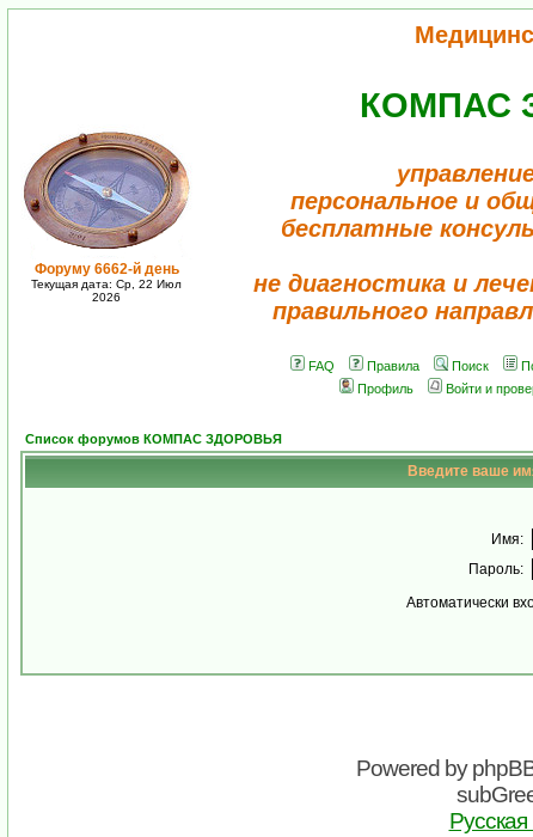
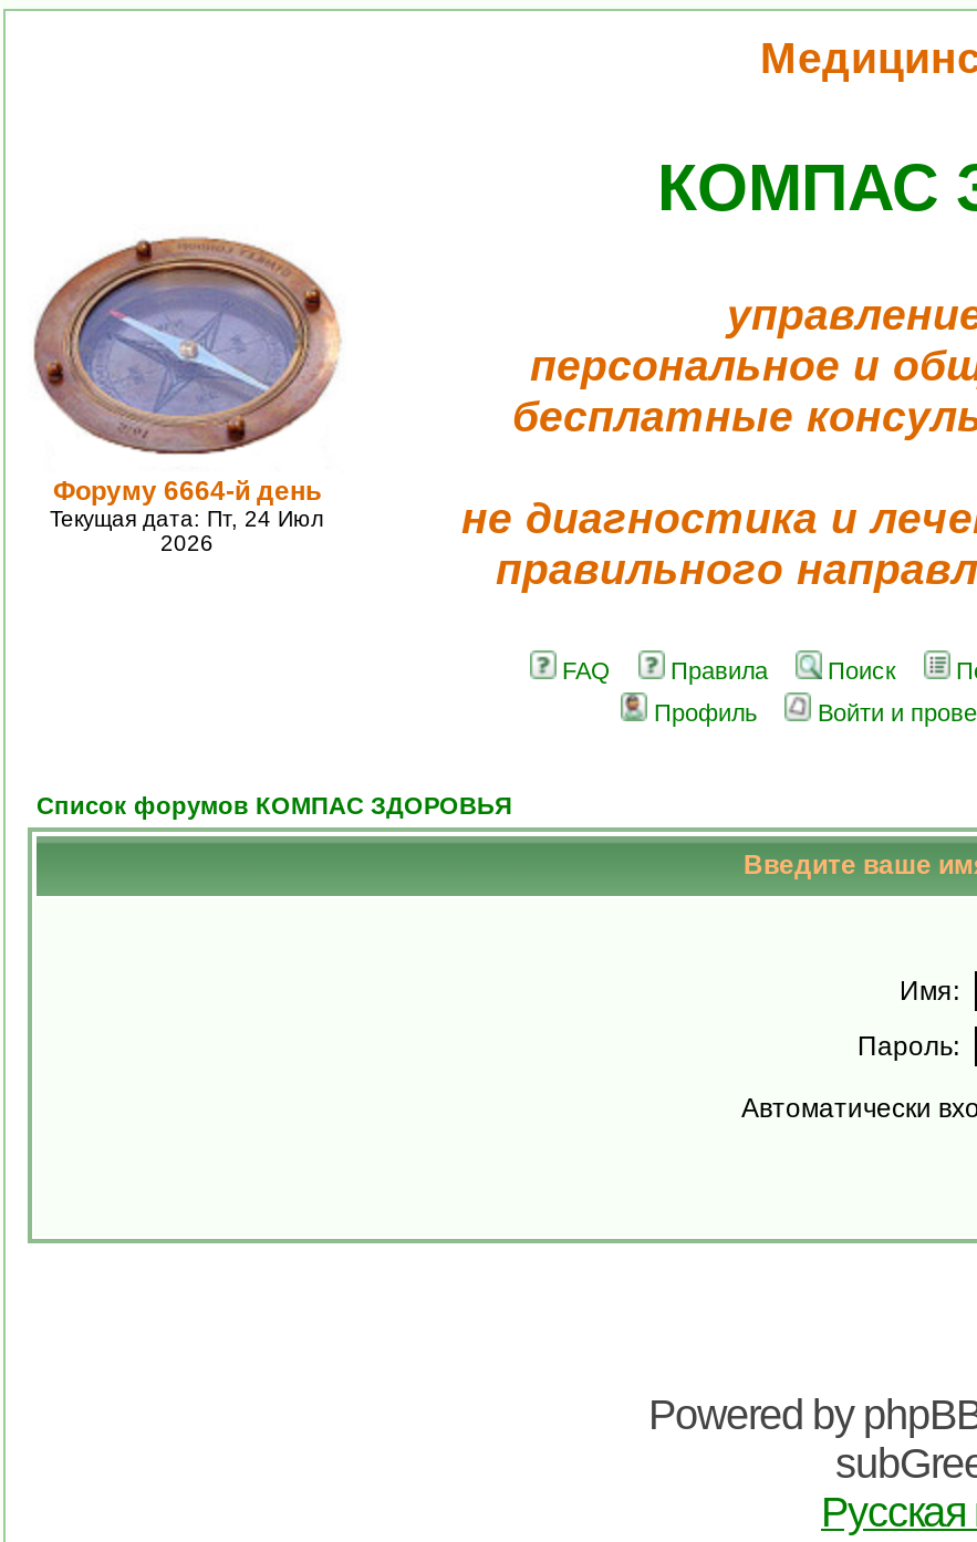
- Форуму 6662-й день
+ Форуму 6664-й день

- Текущая дата: Ср, 22 Июл
+ Текущая дата: Пт, 24 Июл
